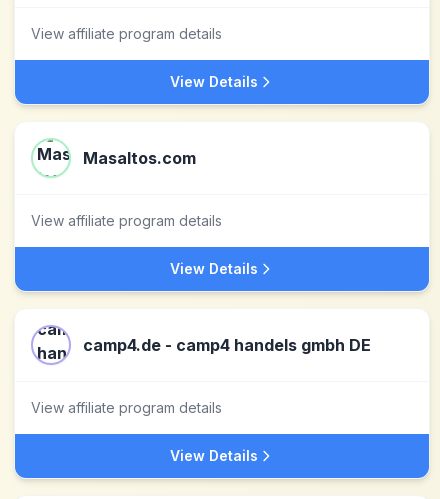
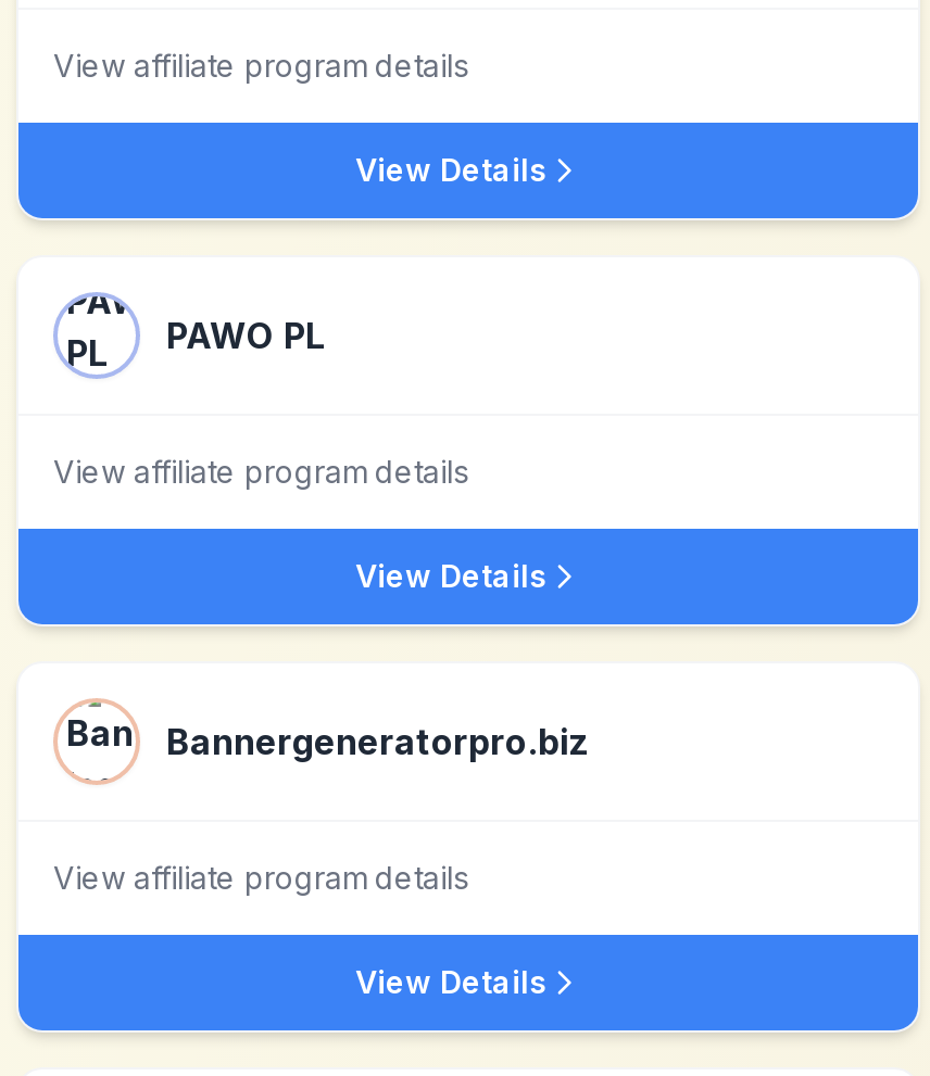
- [image]
- Masaltos.com
+ [image]
+ PAWO PL

- [image]
- camp4.de - camp4 handels gmbh DE
+ [image]
+ Bannergeneratorpro.biz
